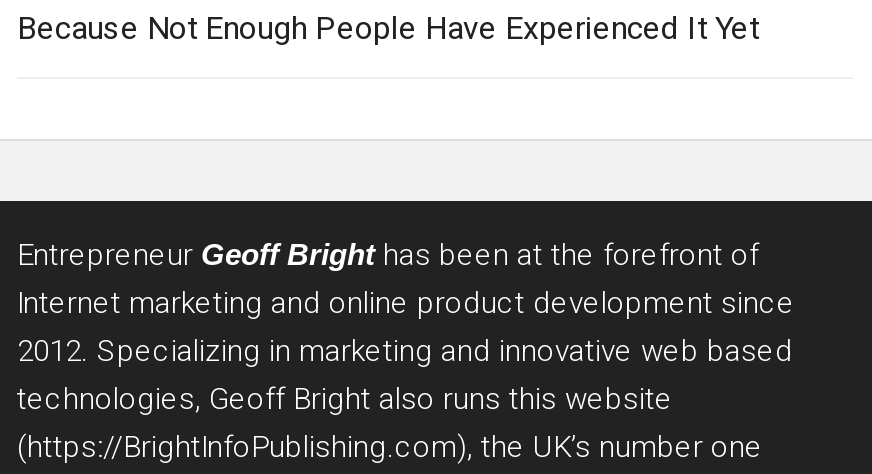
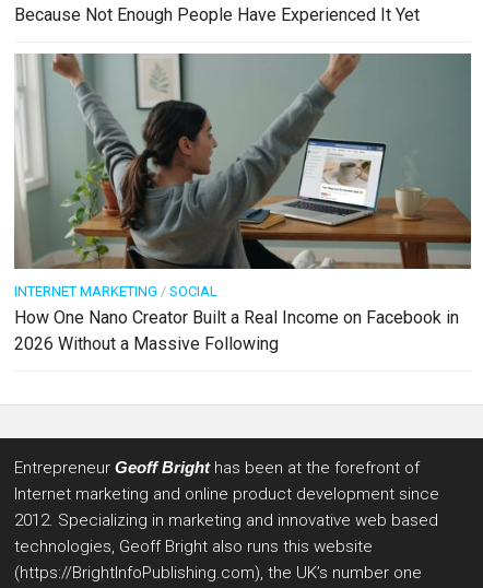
+ [image]
+ INTERNET MARKETING / SOCIAL
+ How One Nano Creator Built a Real Income on Facebook in
+ 2026 Without a Massive Following
